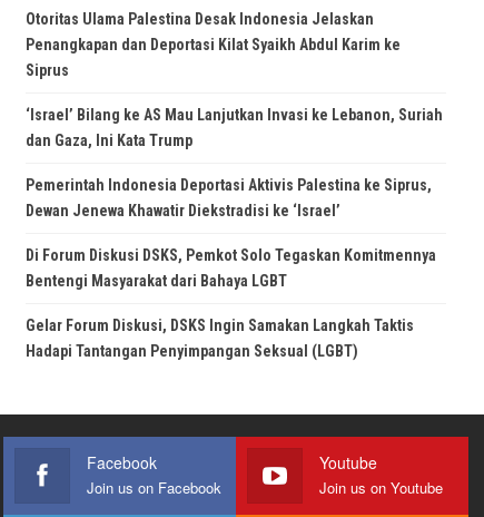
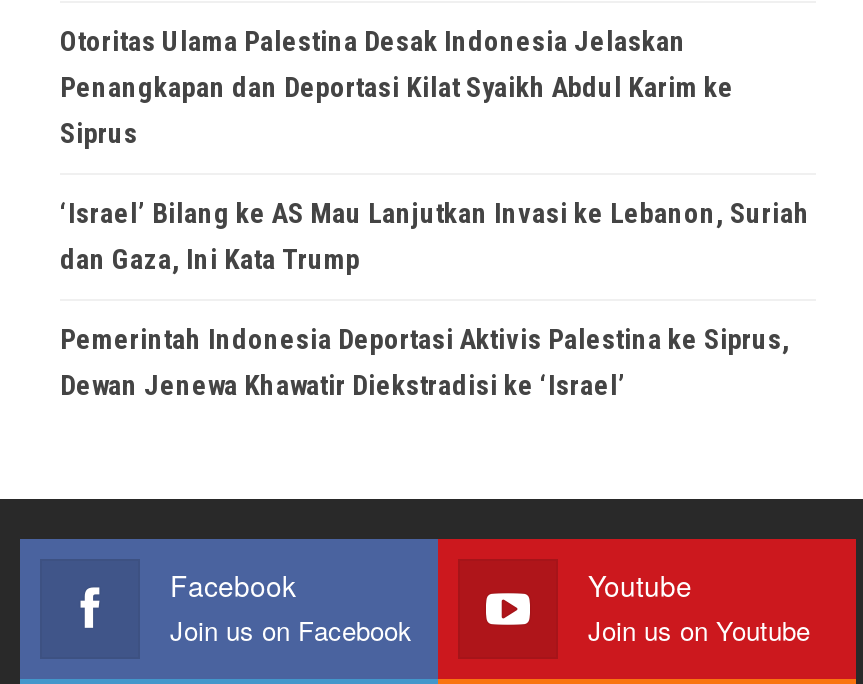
- Di Forum Diskusi DSKS, Pemkot Solo Tegaskan Komitmennya
- Bentengi Masyarakat dari Bahaya LGBT
- Gelar Forum Diskusi, DSKS Ingin Samakan Langkah Taktis
- Hadapi Tantangan Penyimpangan Seksual (LGBT)
